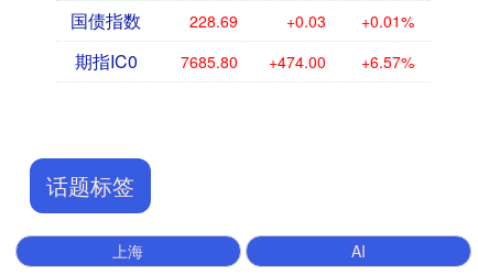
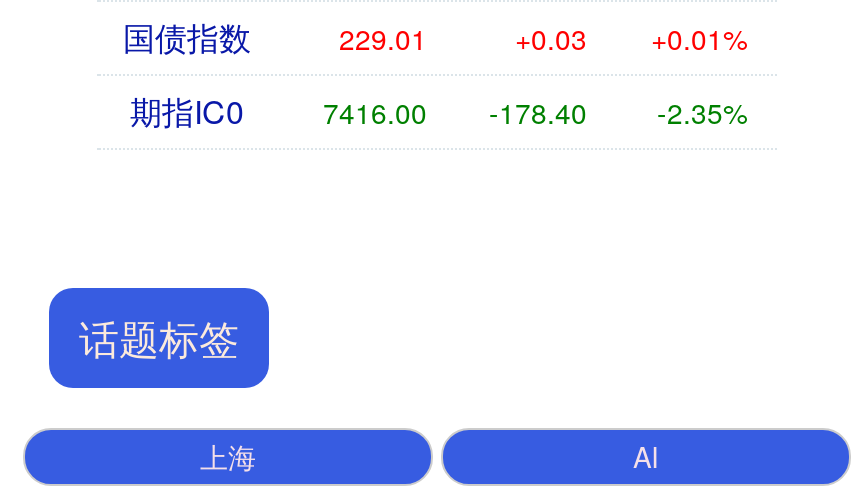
- 228.69
+ 229.01

- 7685.80
+ 7416.00

- +474.00
+ -178.40

- +6.57%
+ -2.35%
